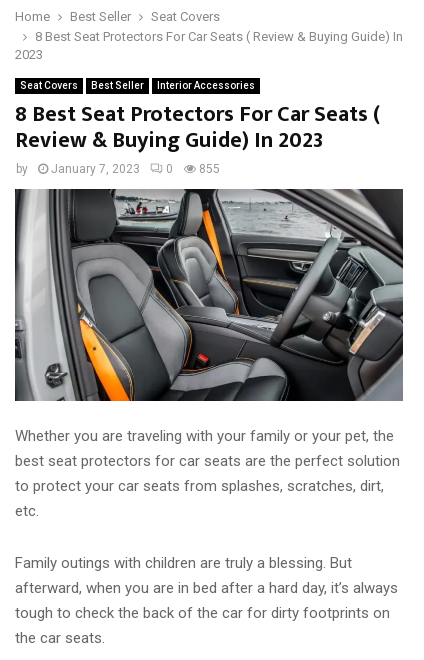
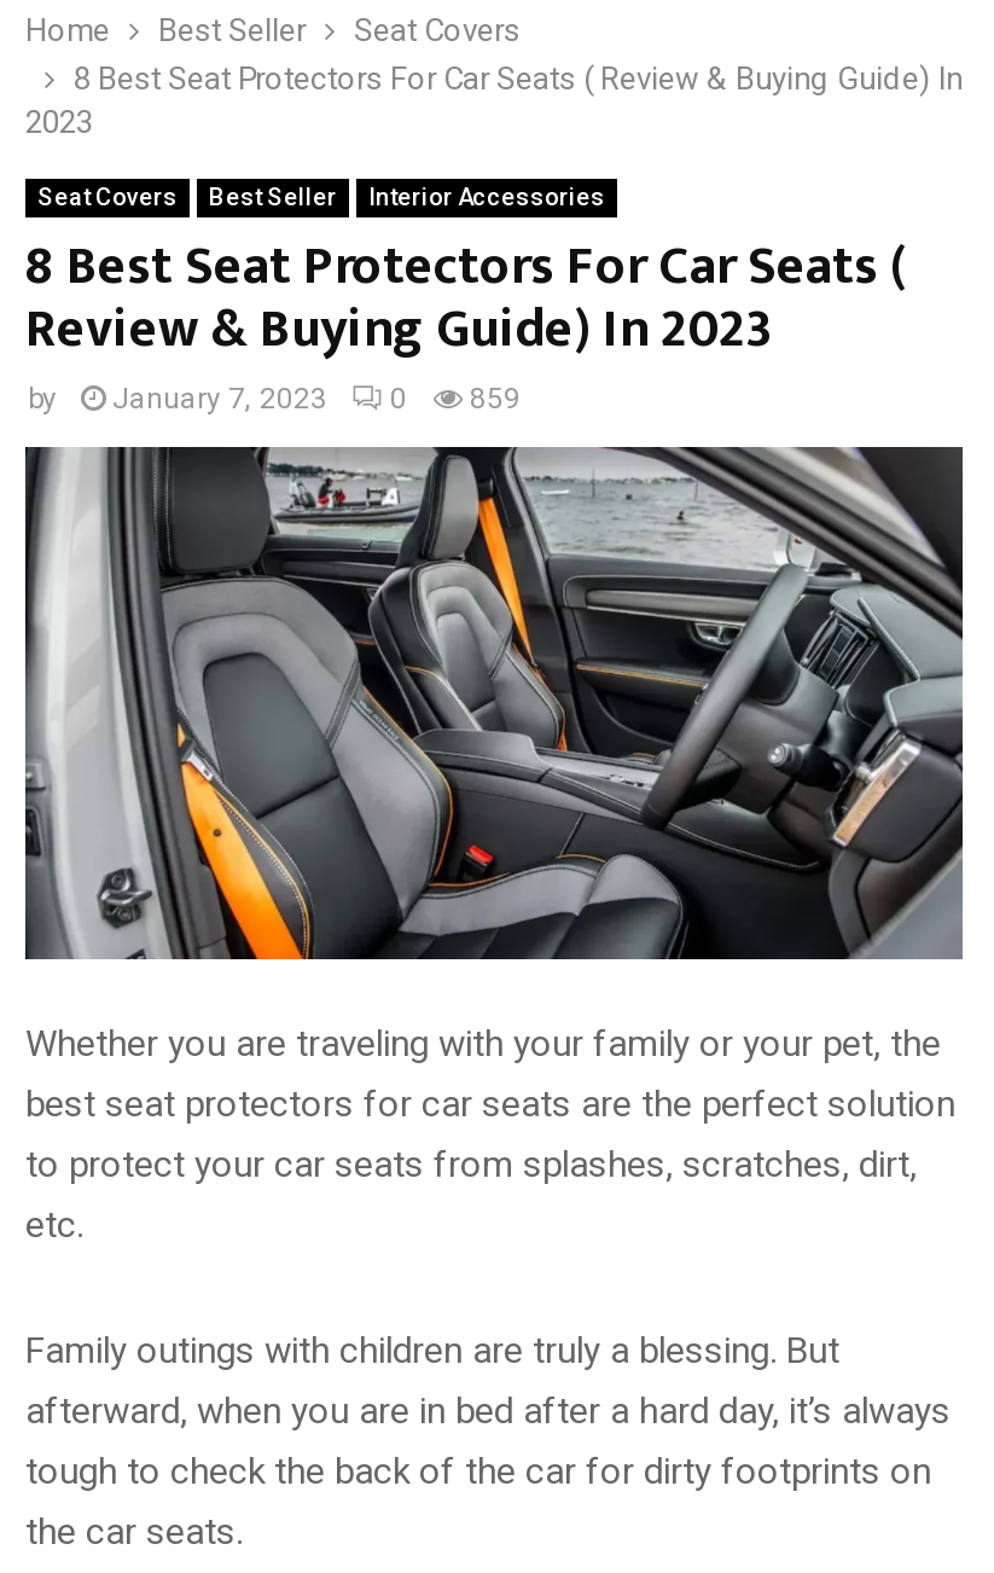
- by January 7, 2023 0 855
+ by January 7, 2023 0 859
